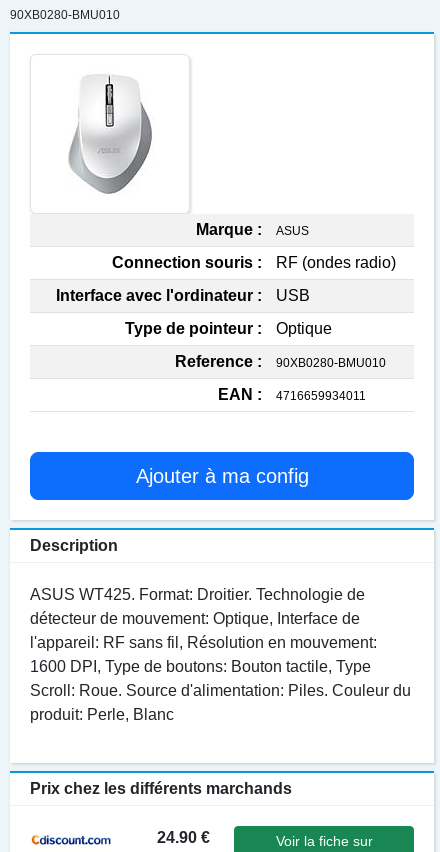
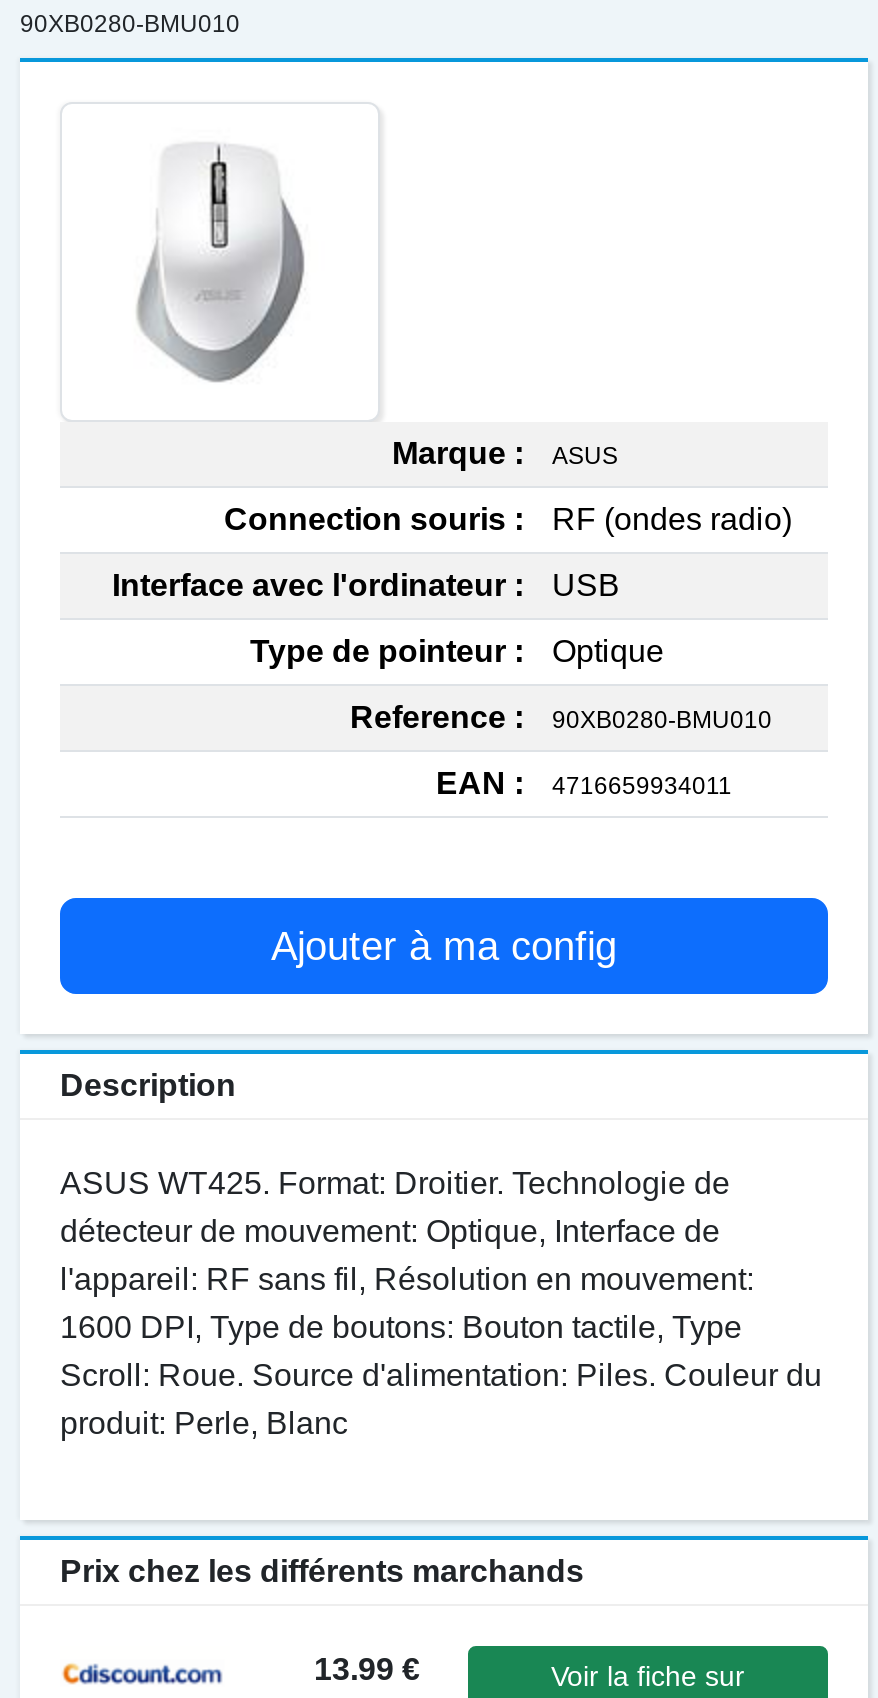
- 24.90 €
+ 13.99 €
